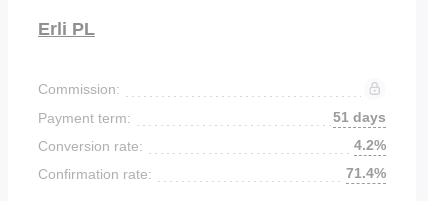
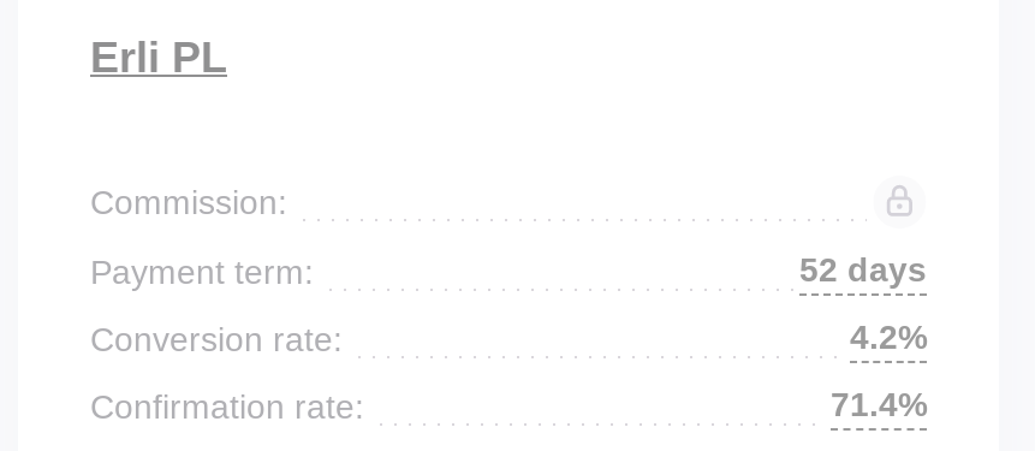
- 51 days
+ 52 days
